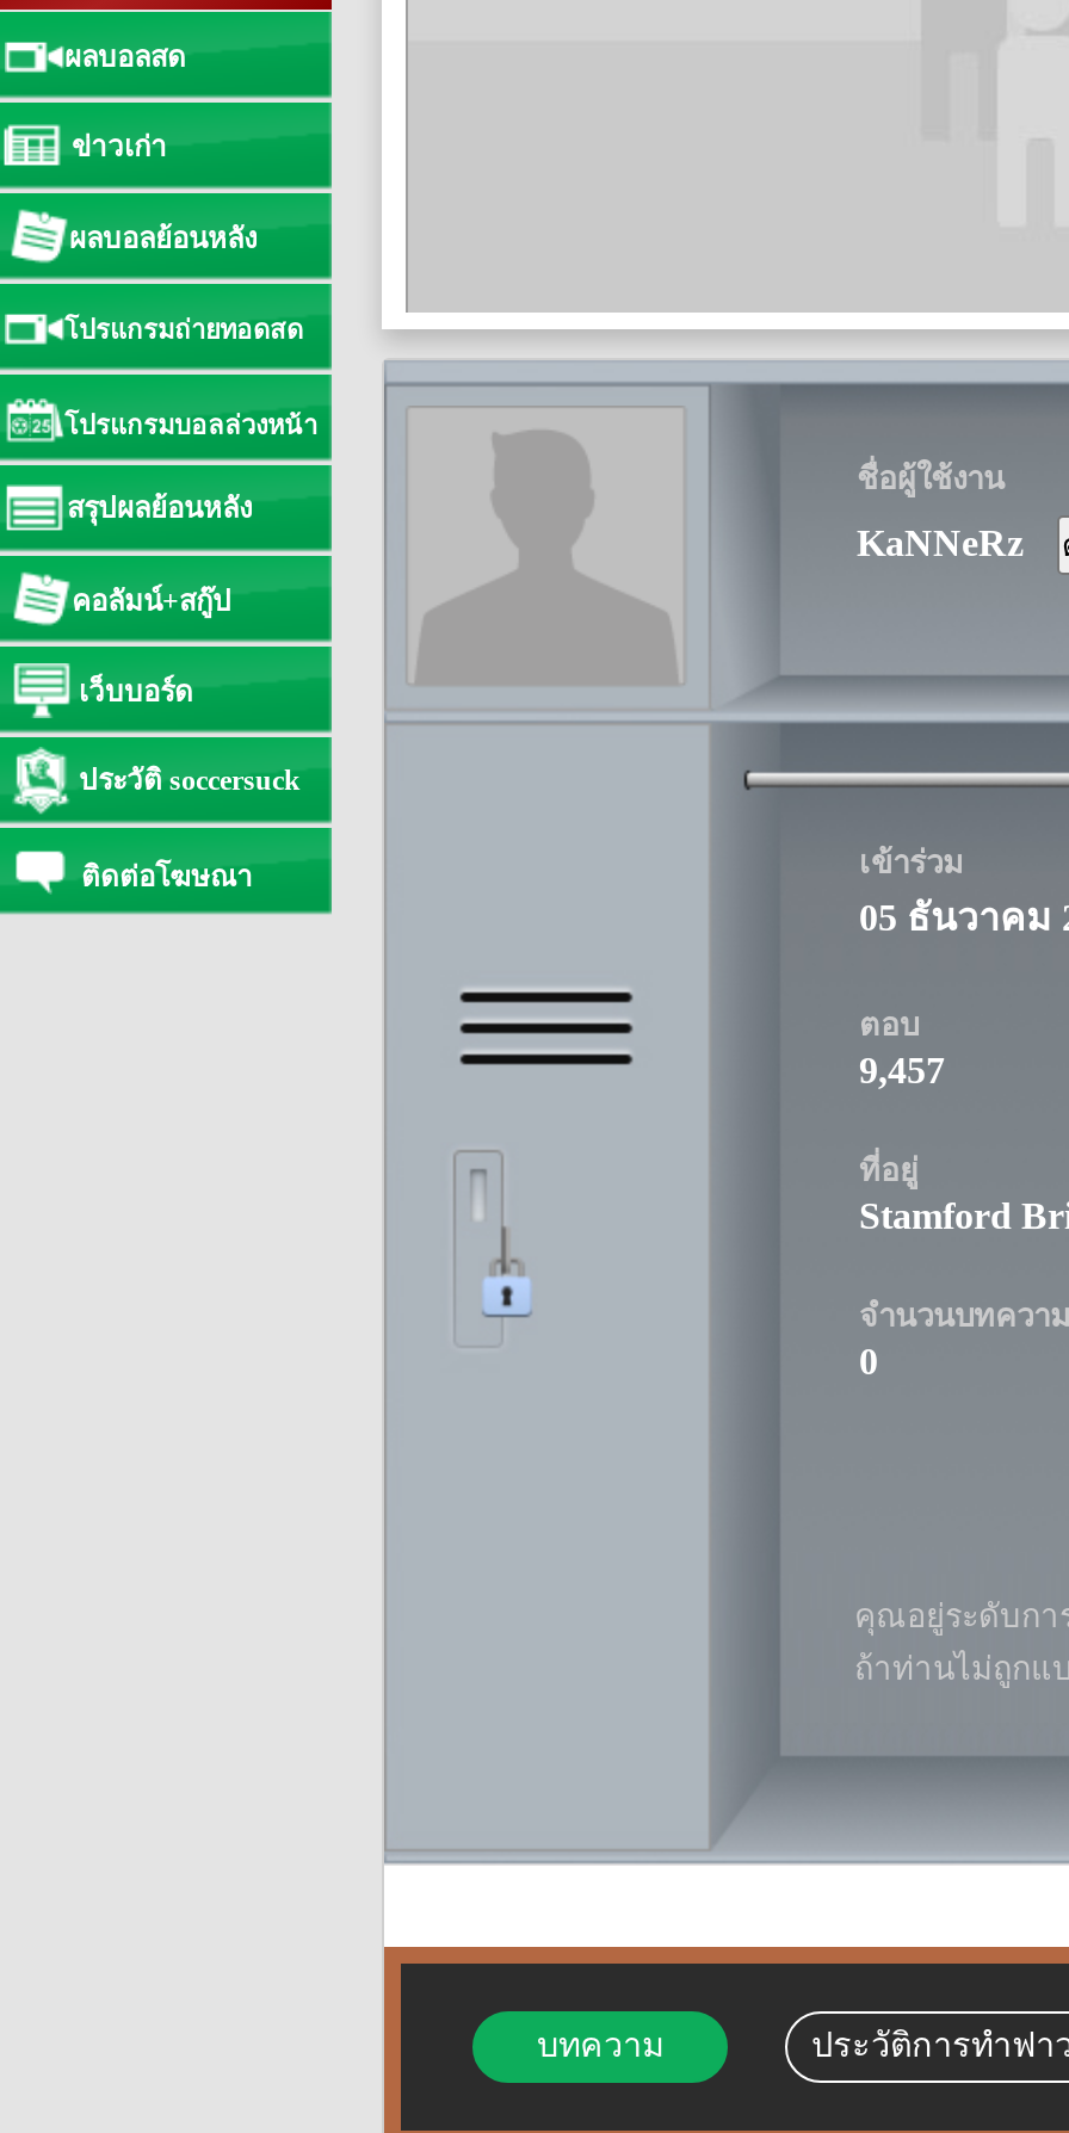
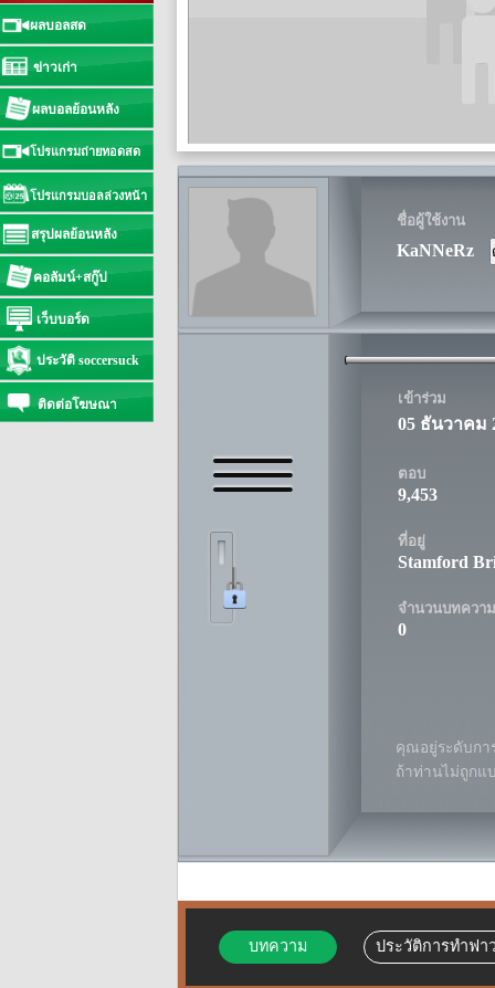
- 9,457
+ 9,453
